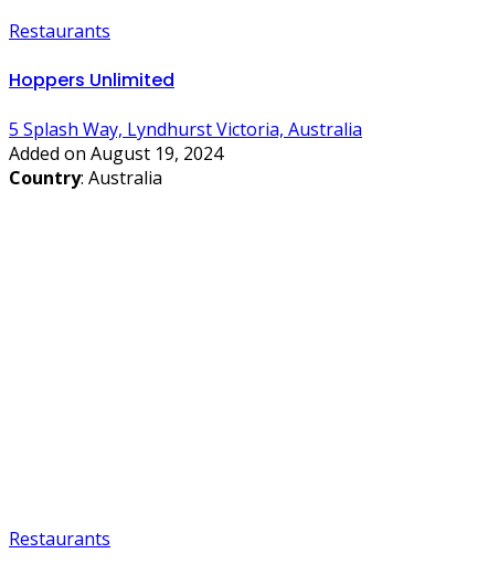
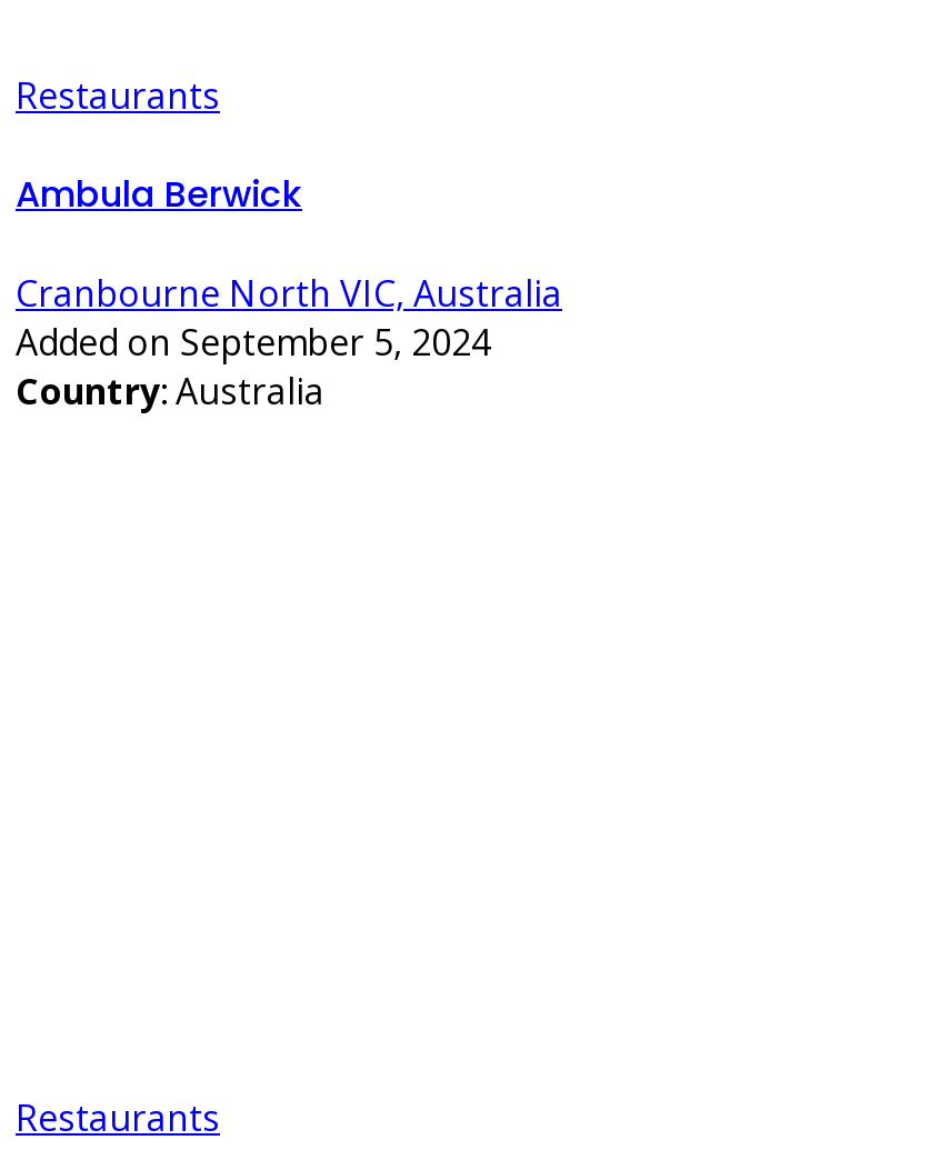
- Hoppers Unlimited
+ Ambula Berwick

- 5 Splash Way, Lyndhurst Victoria, Australia
- Added on August 19, 2024
+ Cranbourne North VIC, Australia
+ Added on September 5, 2024
